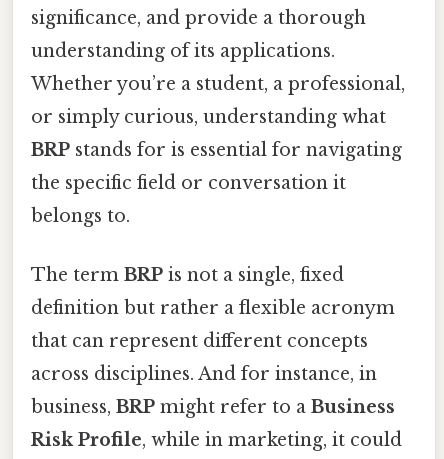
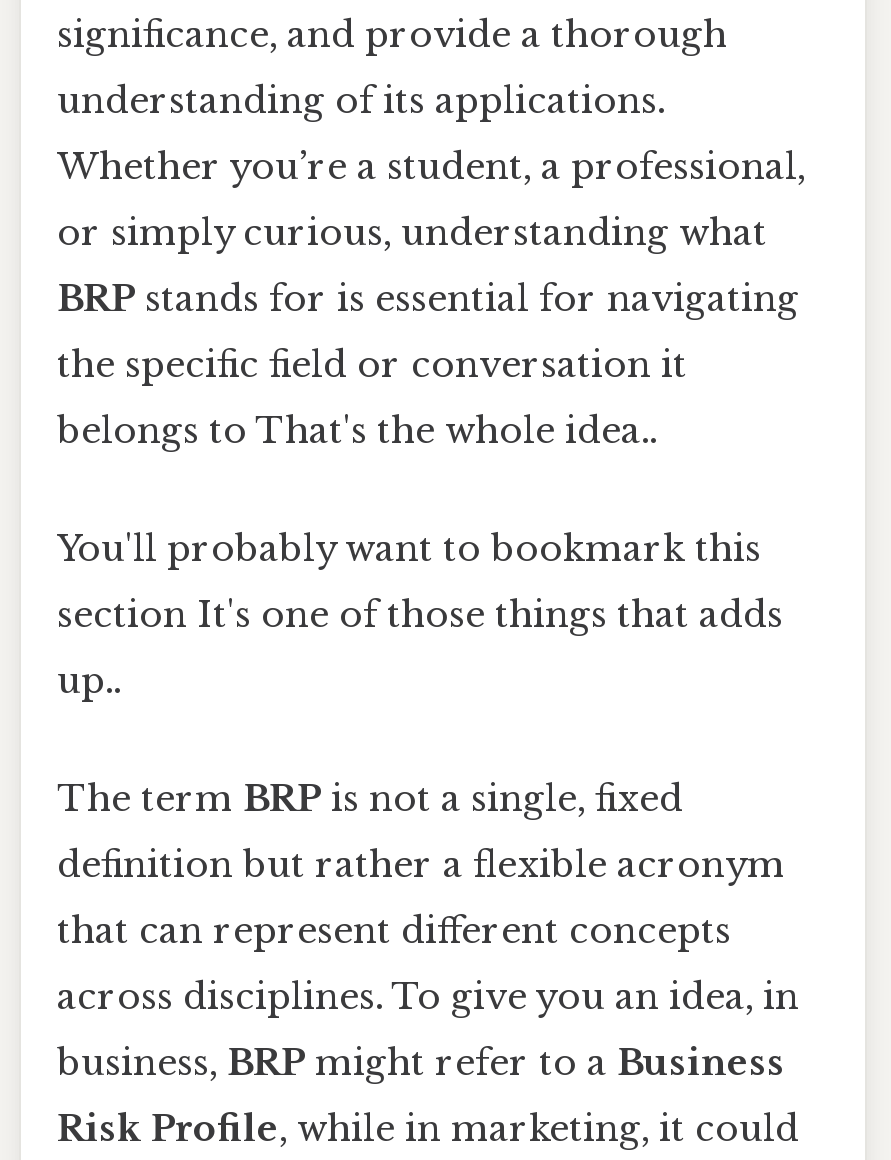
- belongs to.
+ belongs to That's the whole idea..
+ You'll probably want to bookmark this
+ section It's one of those things that adds
+ up..

- across disciplines. And for instance, in
+ across disciplines. To give you an idea, in
